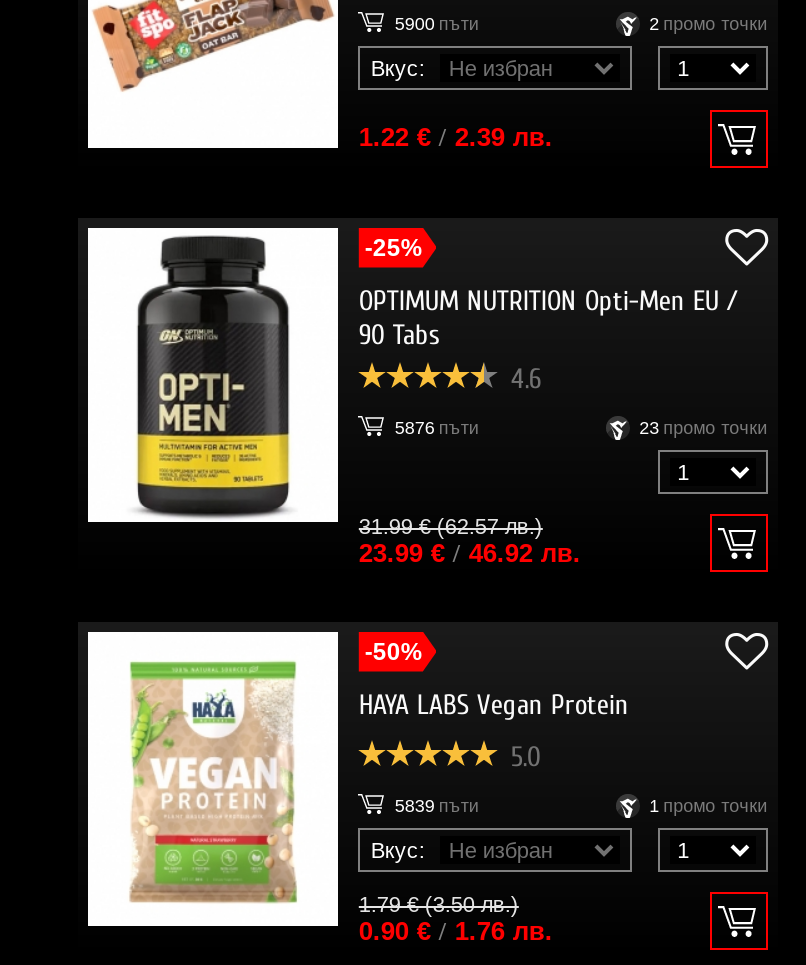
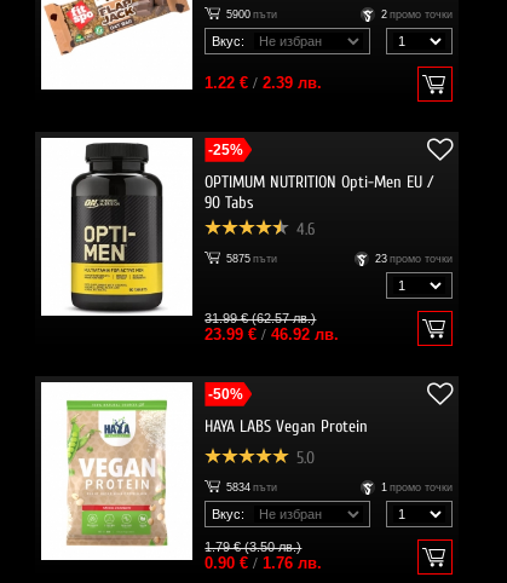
- 5876 пъти
+ 5875 пъти

- 5839 пъти
+ 5834 пъти
